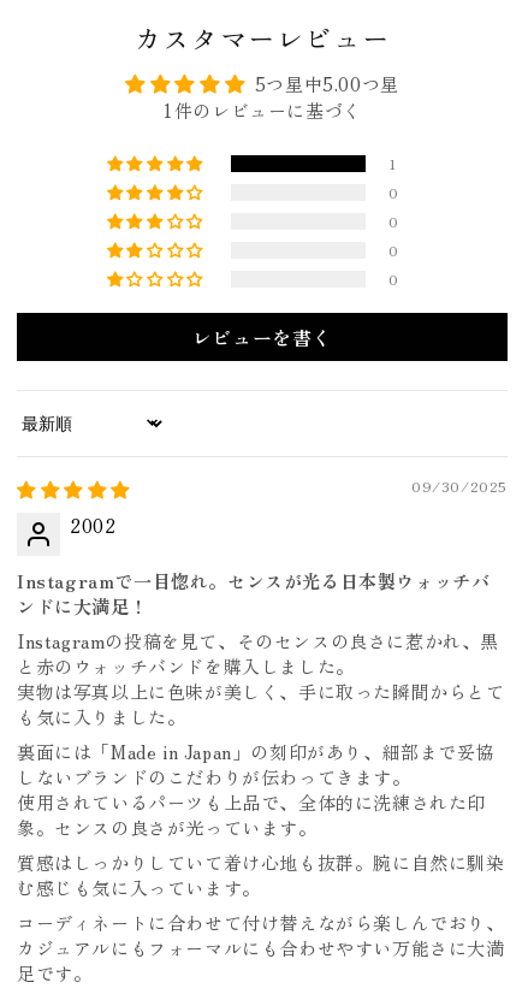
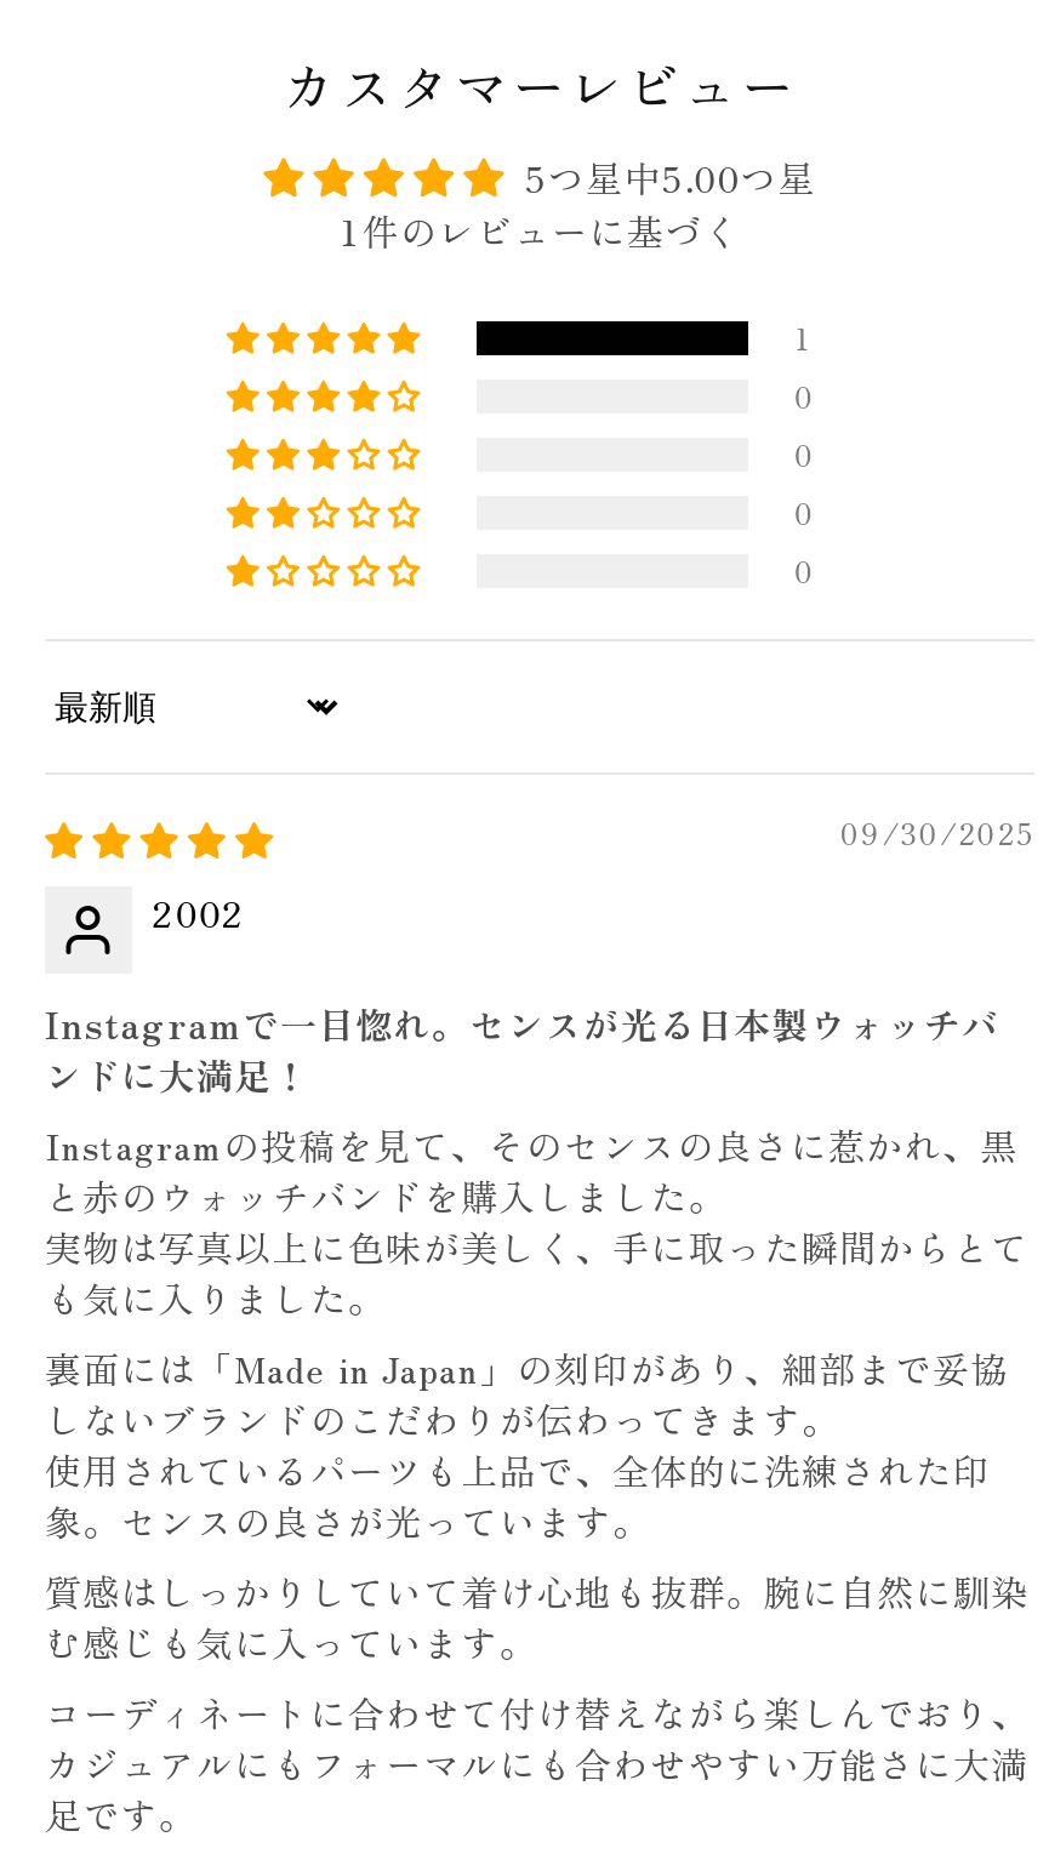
- レビューを書く
